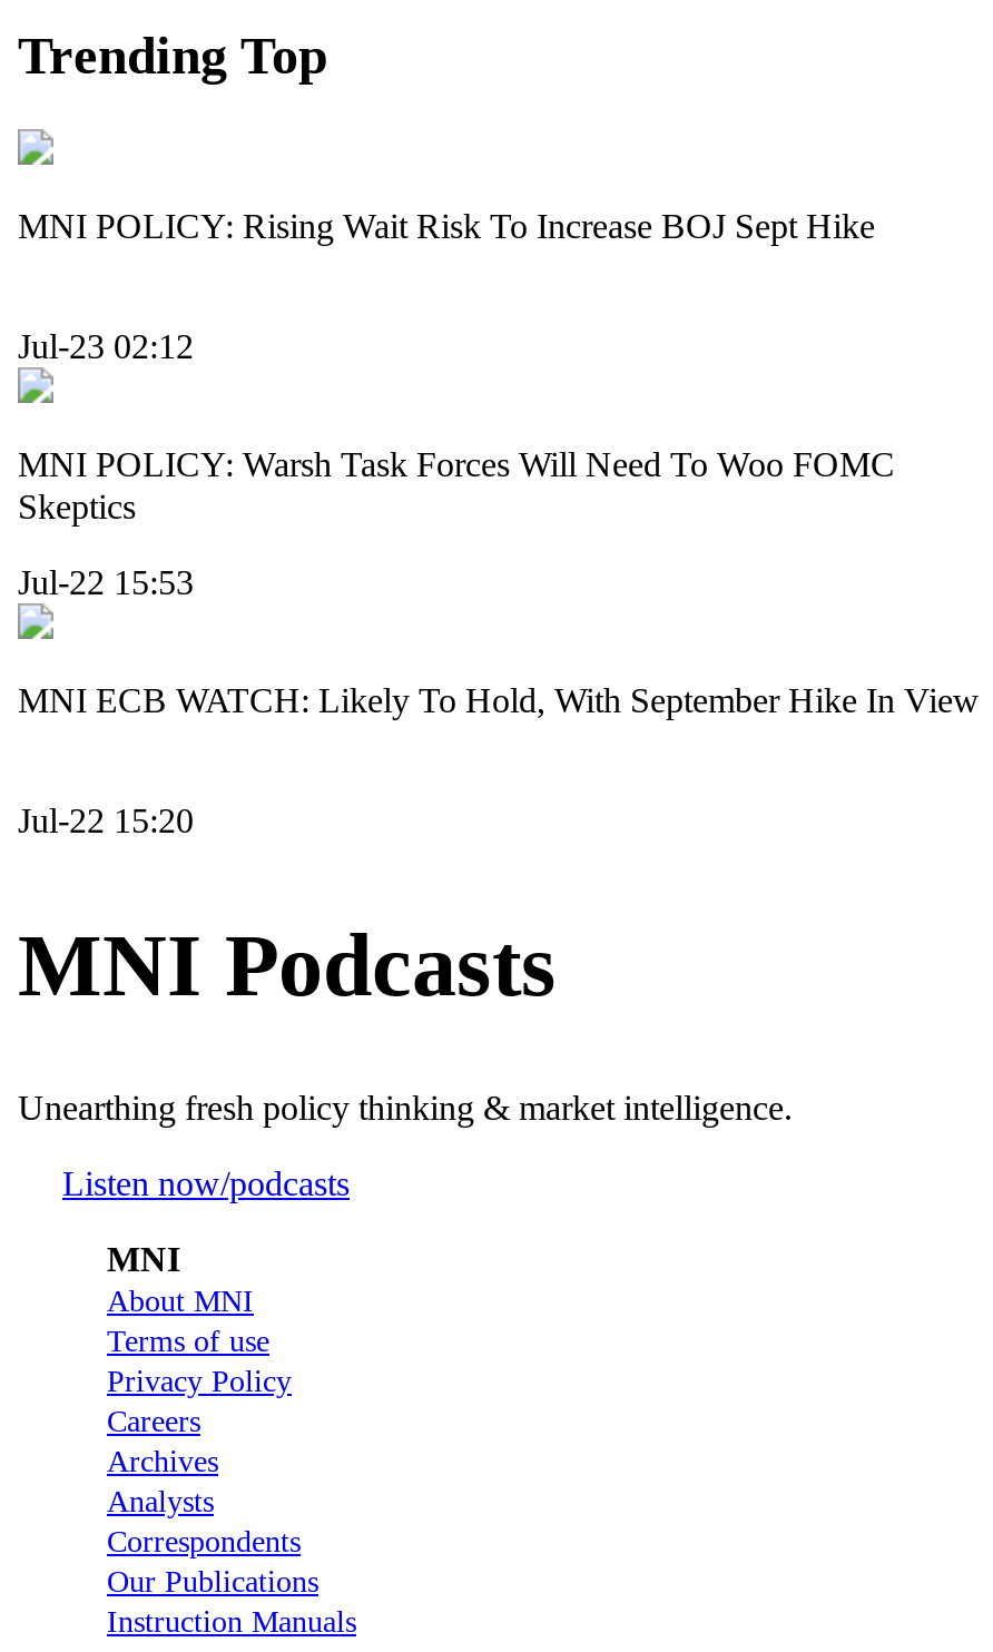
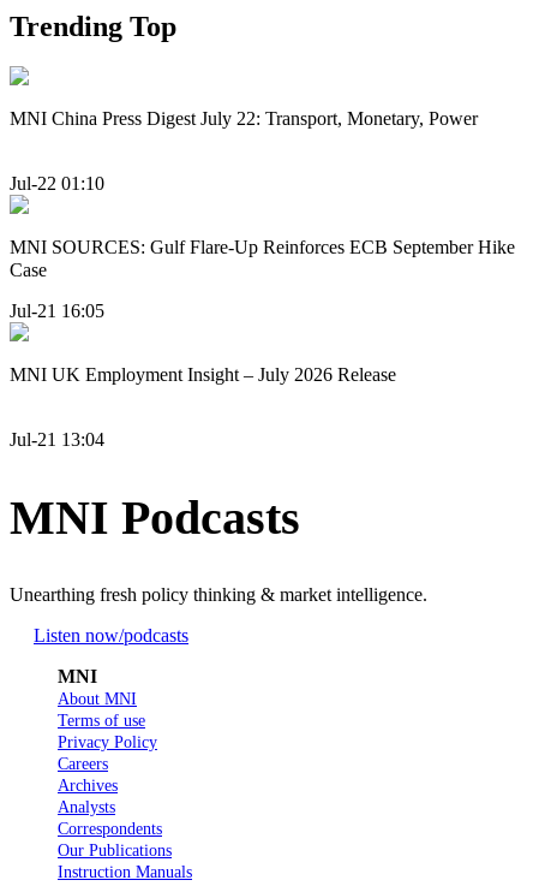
- MNI POLICY: Rising Wait Risk To Increase BOJ Sept Hike
+ MNI China Press Digest July 22: Transport, Monetary, Power

- Jul-23 02:12
+ Jul-22 01:10

- MNI POLICY: Warsh Task Forces Will Need To Woo FOMC
- Skeptics
+ MNI SOURCES: Gulf Flare-Up Reinforces ECB September Hike
+ Case

- Jul-22 15:53
+ Jul-21 16:05

- MNI ECB WATCH: Likely To Hold, With September Hike In View
+ MNI UK Employment Insight – July 2026 Release

- Jul-22 15:20
+ Jul-21 13:04
